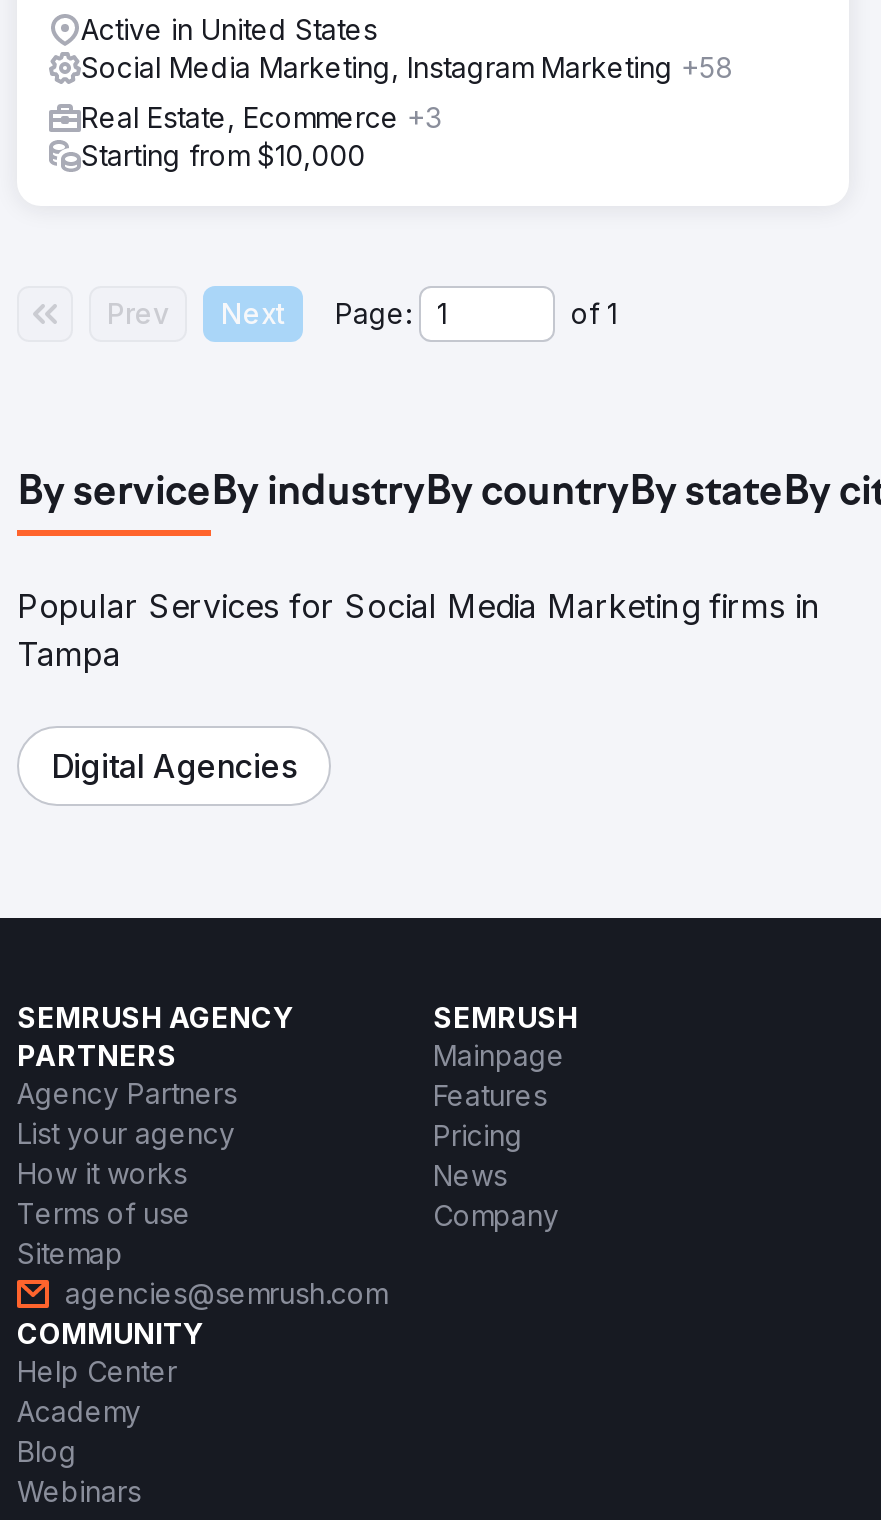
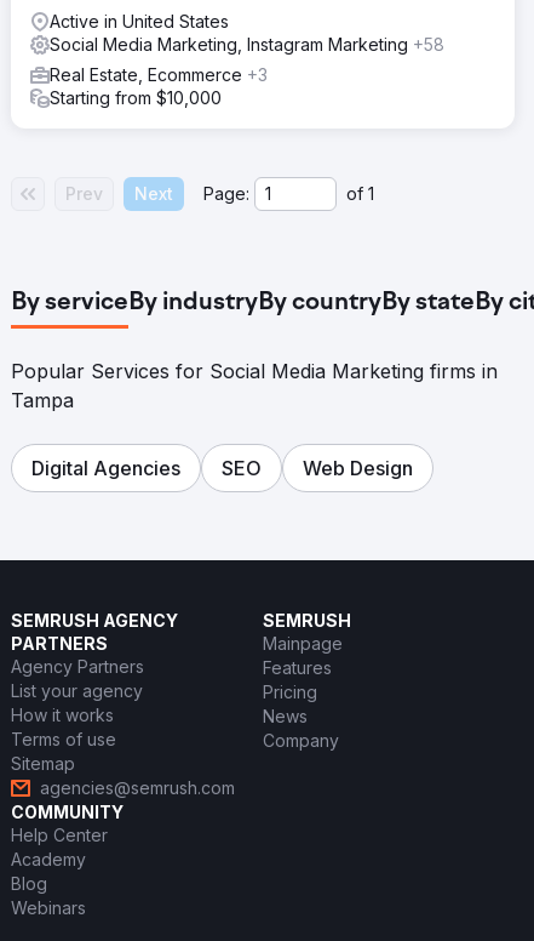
+ SEO
+ Web Design
